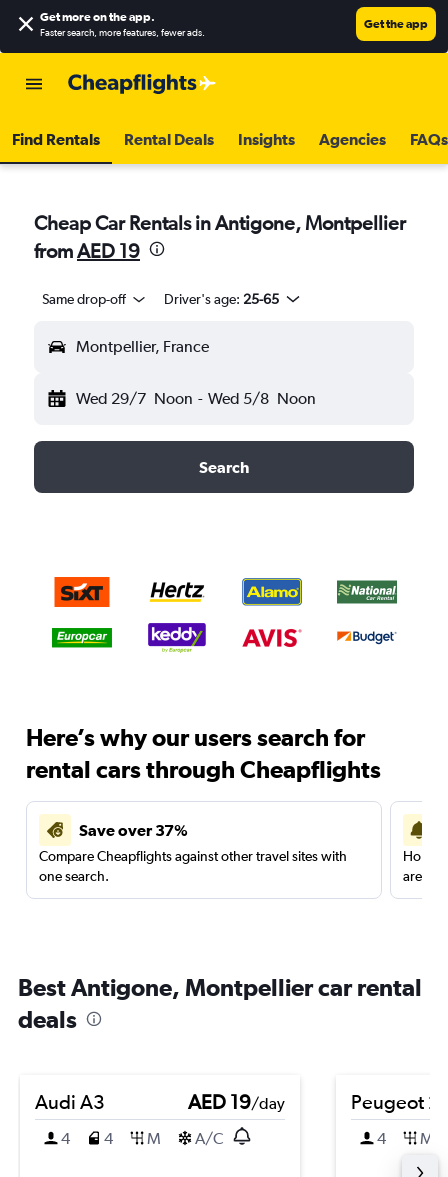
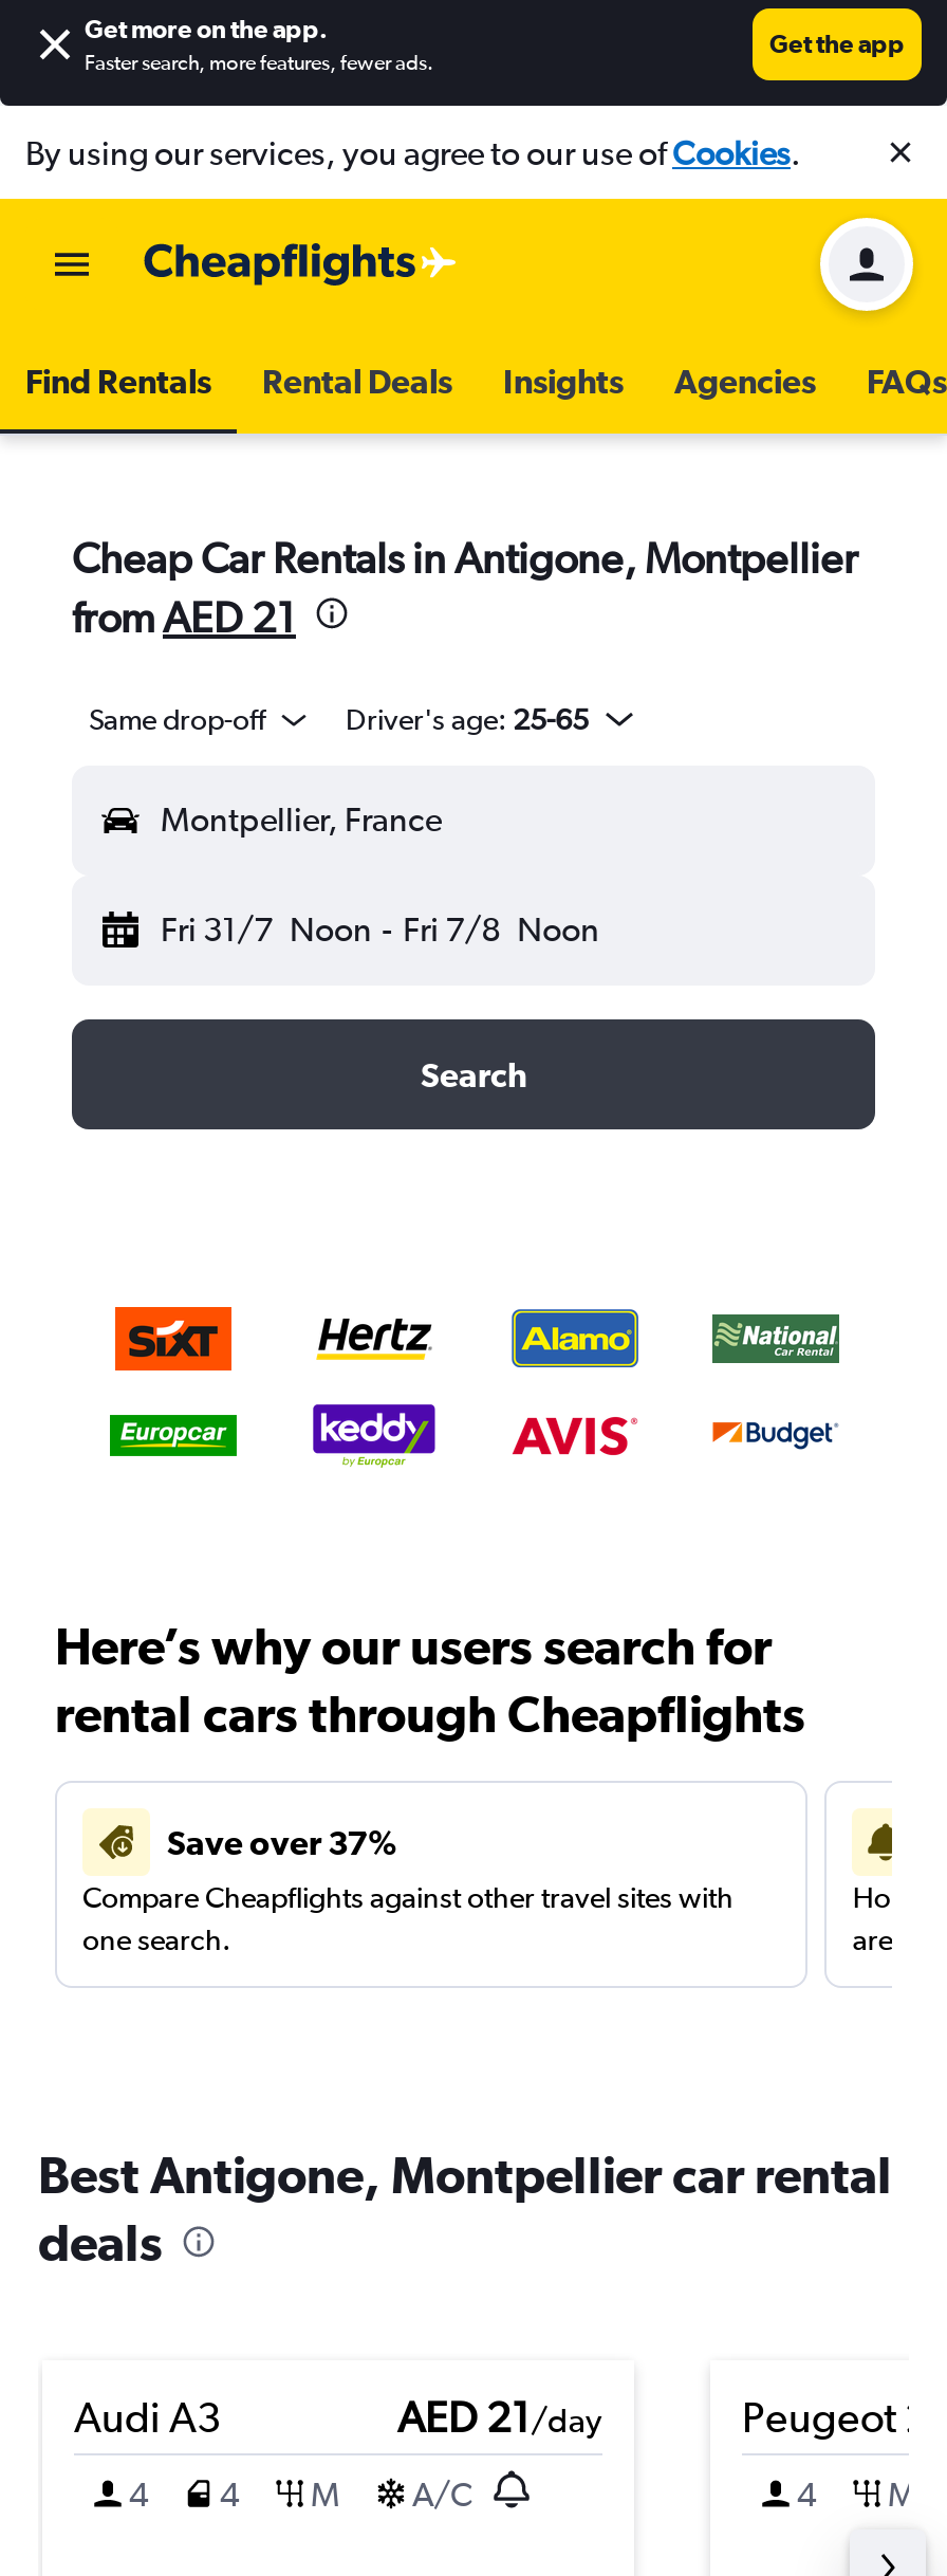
+ By using our services, you agree to our use ofCookies.

+ [image]

- from AED 19
+ from AED 21

- Wed 29/7 Noon - Wed 5/8 Noon
+ Fri 31/7 Noon - Fri 7/8 Noon

- AED 19 /day
+ AED 21 /day
